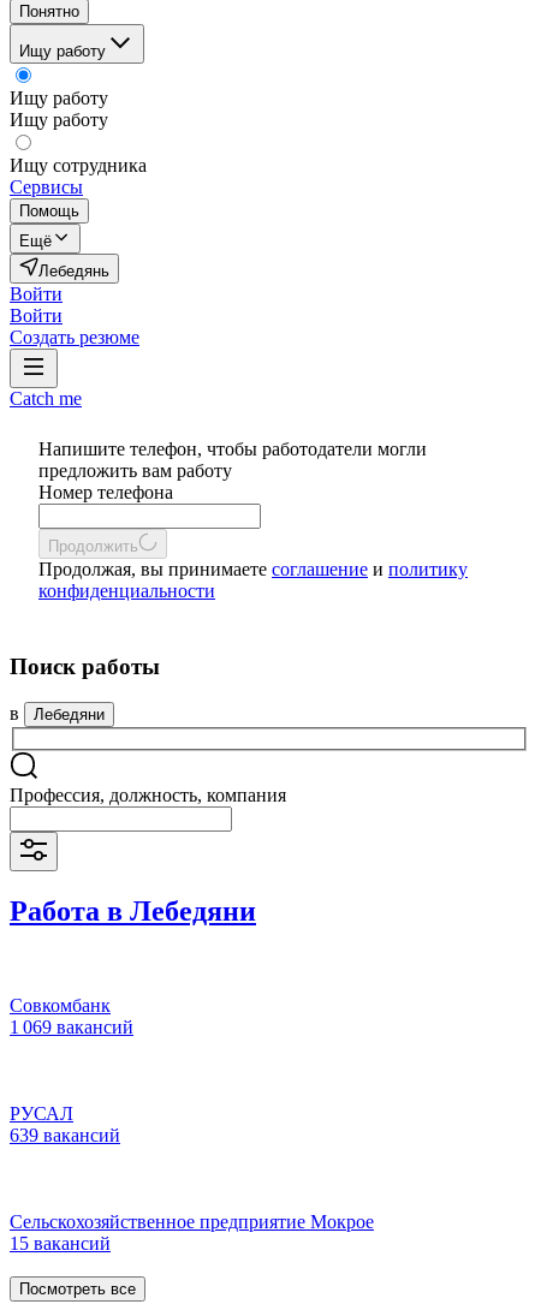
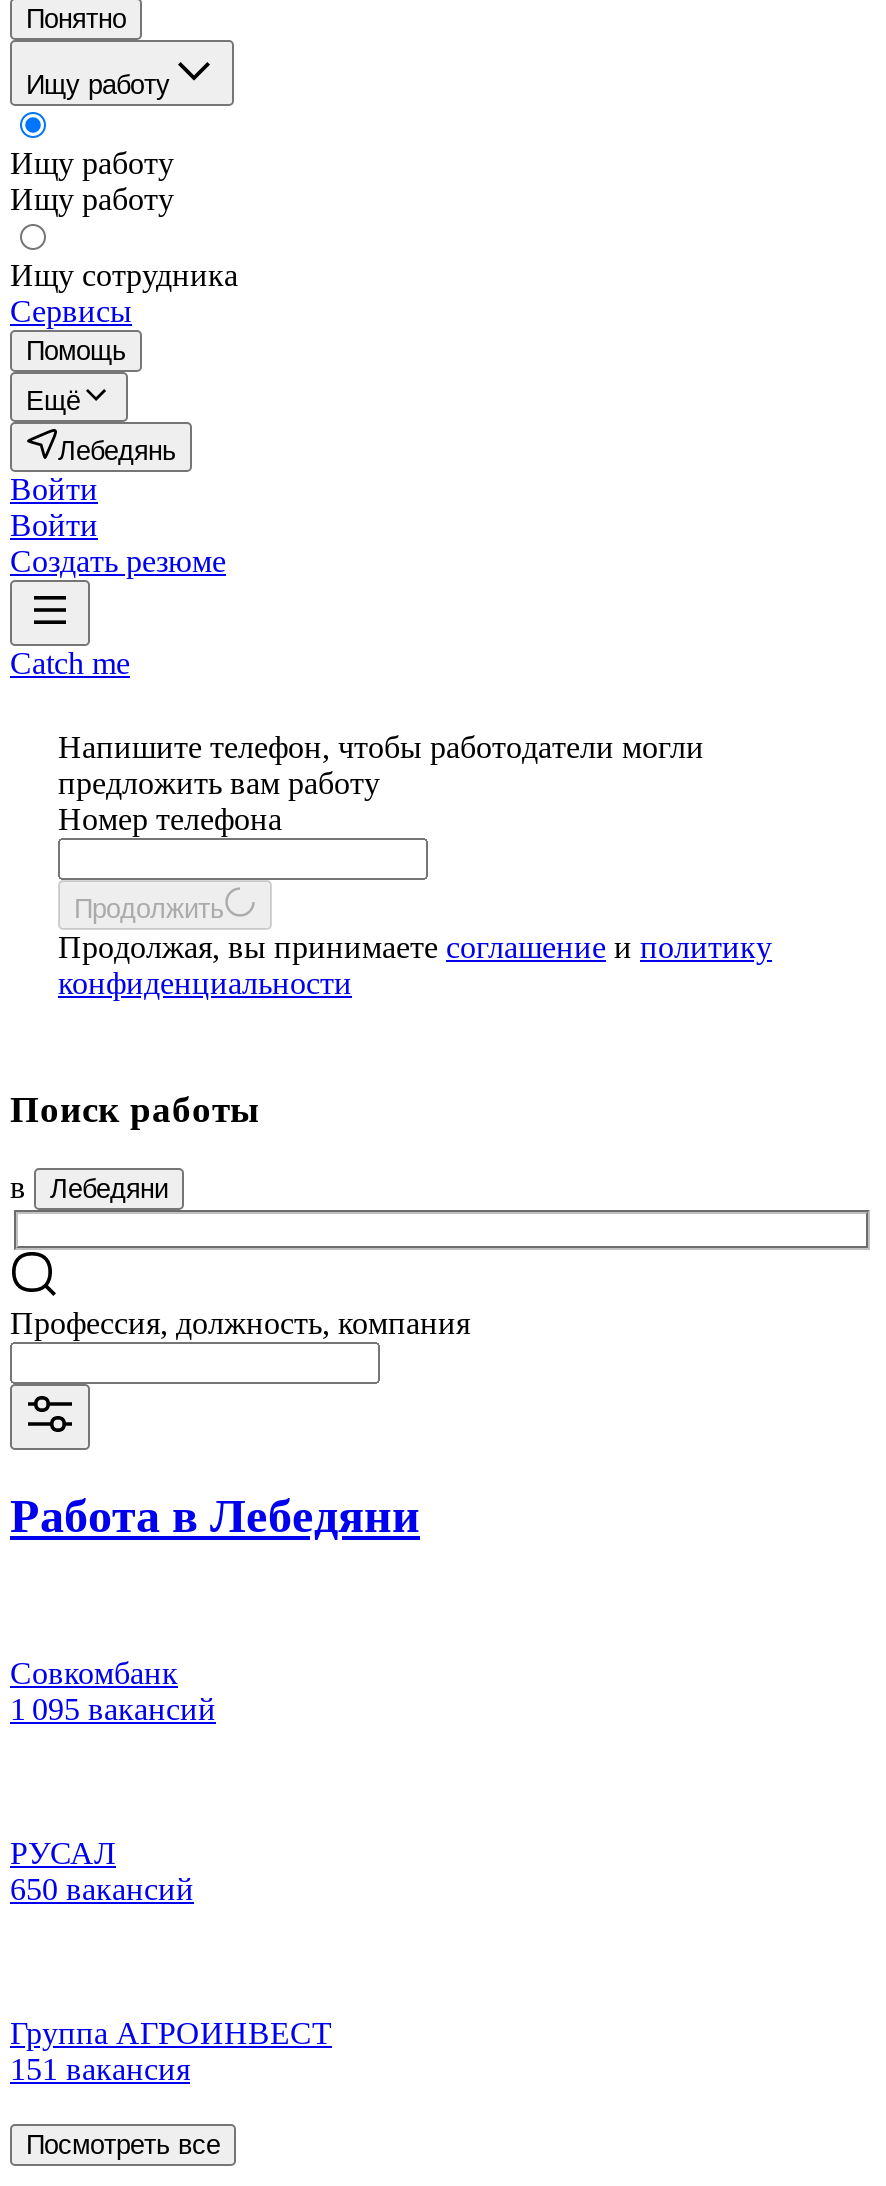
- 1 069 вакансий
+ 1 095 вакансий

- 639 вакансий
+ 650 вакансий

- Сельскохозяйственное предприятие Мокрое
- 15 вакансий
+ Группа АГРОИНВЕСТ
+ 151 вакансия
